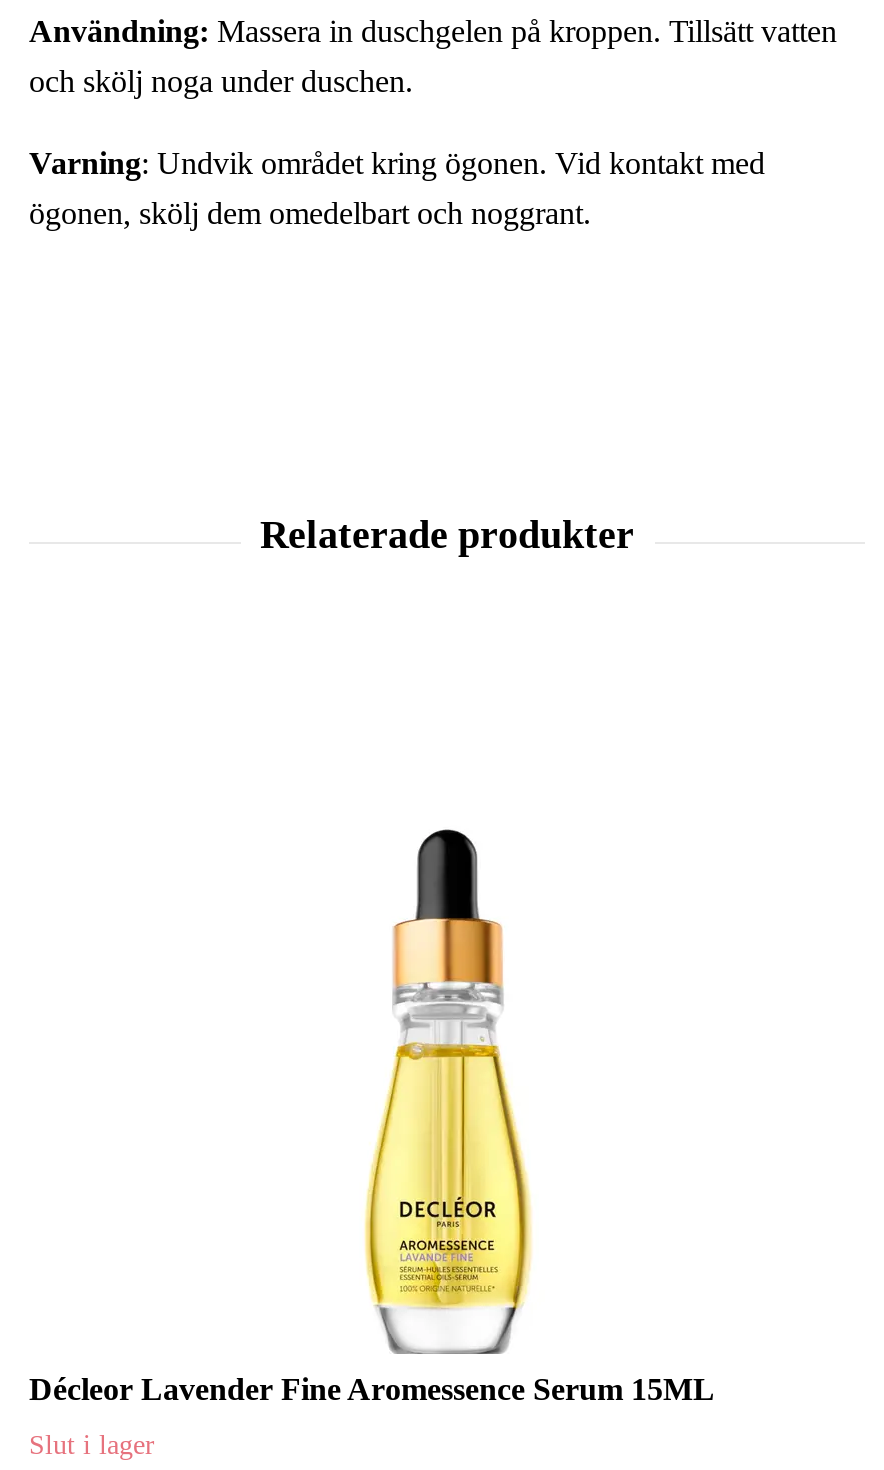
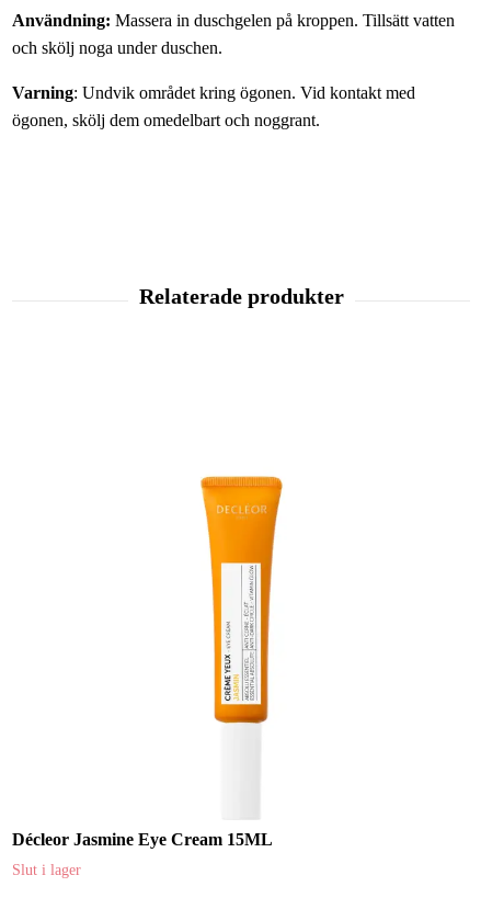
- [image]
+ [image]

- Décleor Lavender Fine Aromessence Serum 15ML
+ Décleor Jasmine Eye Cream 15ML
